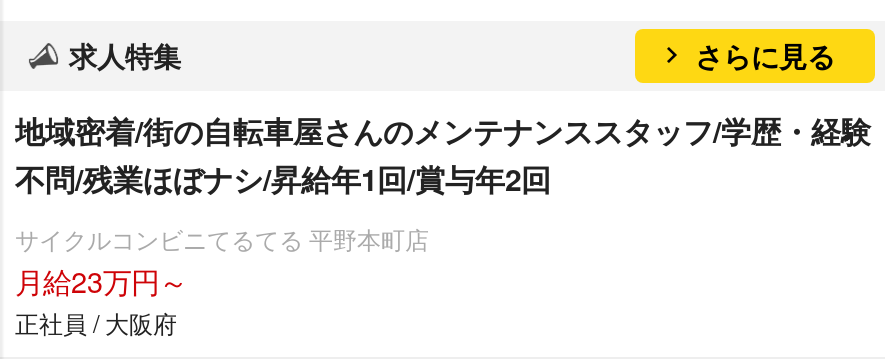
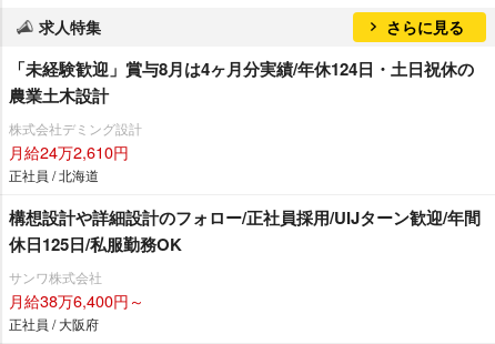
- 地域密着/街の自転車屋さんのメンテナンススタッフ/学歴・経験
- 不問/残業ほぼナシ/昇給年1回/賞与年2回
- サイクルコンビニてるてる 平野本町店
- 月給23万円～
+ 「未経験歓迎」賞与8月は4ヶ月分実績/年休124日・土日祝休の
+ 農業土木設計
+ 株式会社デミング設計
+ 月給24万2,610円
+ 正社員 / 北海道
+ 構想設計や詳細設計のフォロー/正社員採用/UIJターン歓迎/年間
+ 休日125日/私服勤務OK
+ サンワ株式会社
+ 月給38万6,400円～
